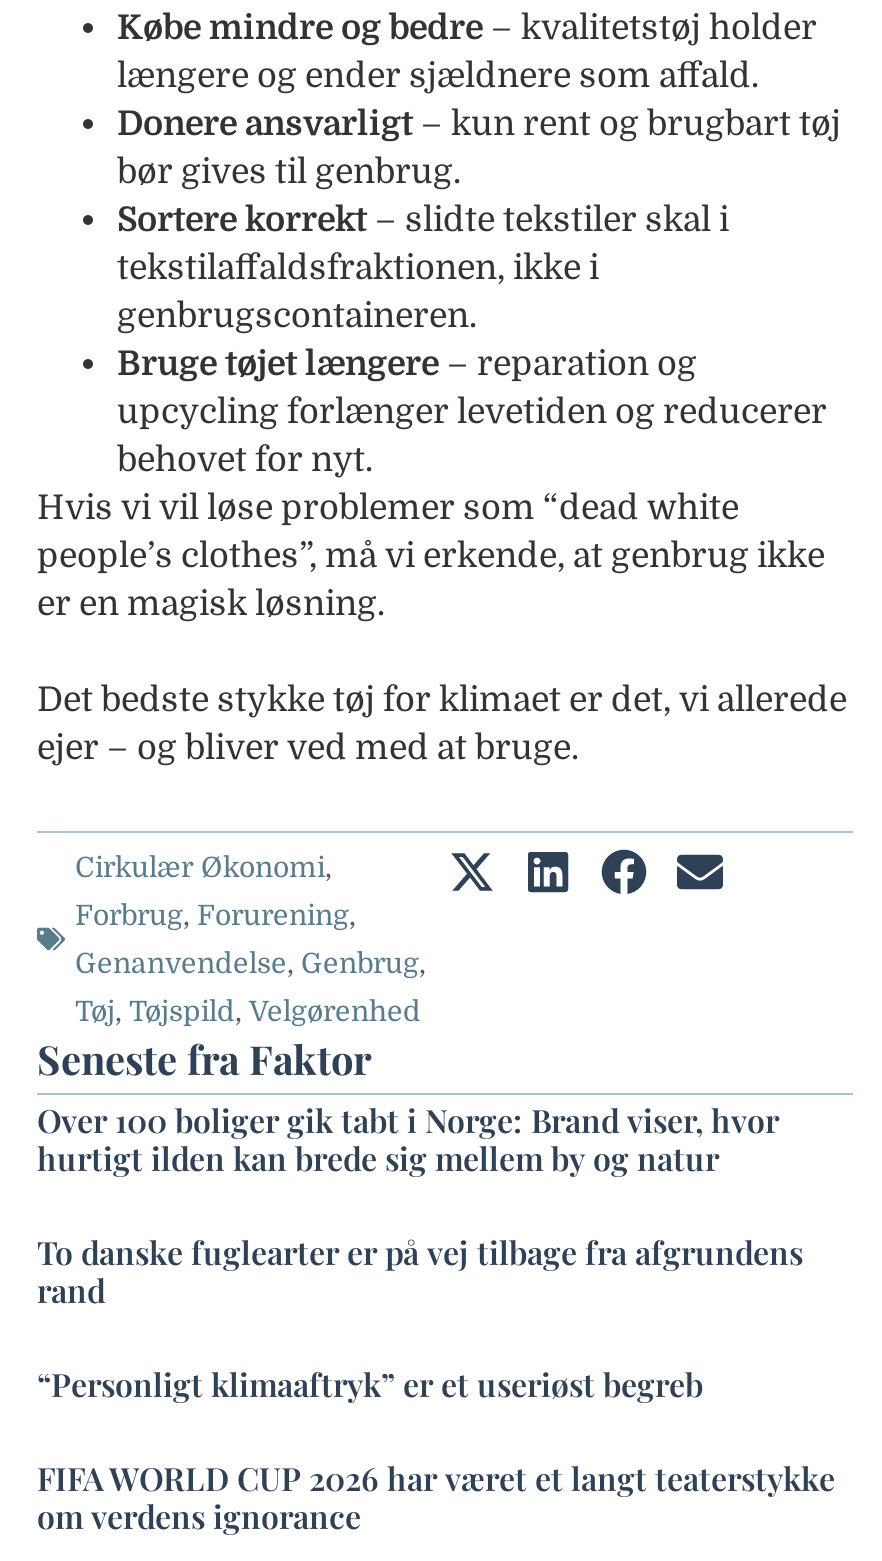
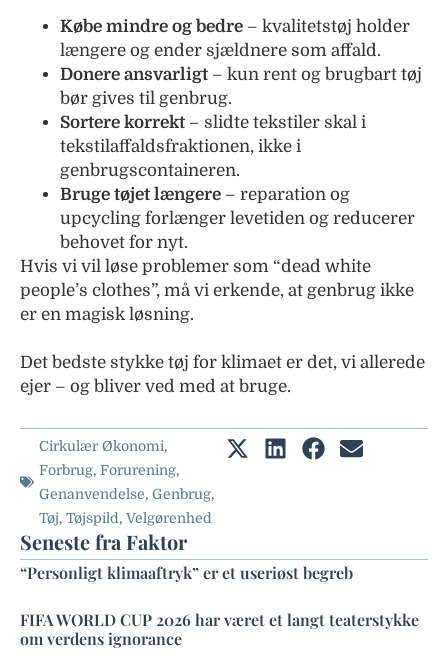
- Over 100 boliger gik tabt i Norge: Brand viser, hvor
- hurtigt ilden kan brede sig mellem by og natur
- To danske fuglearter er på vej tilbage fra afgrundens
- rand
